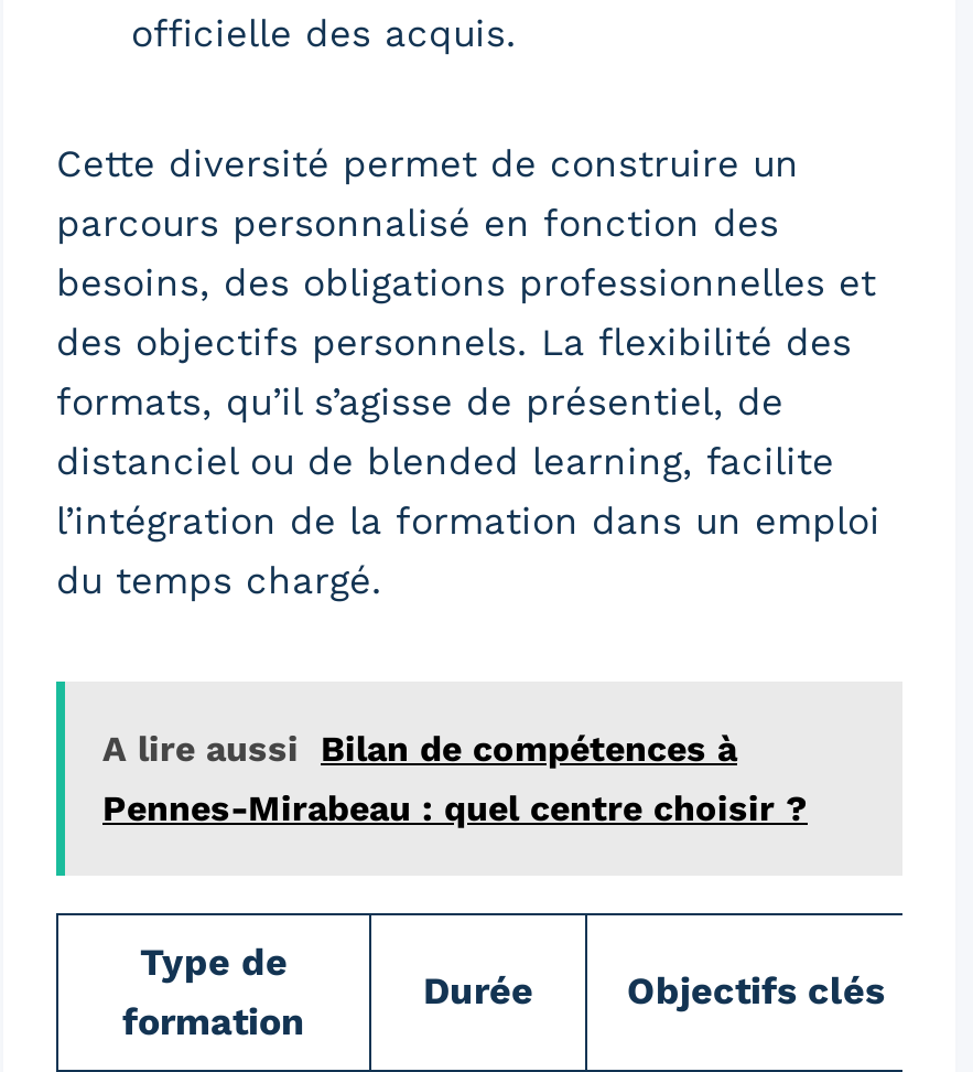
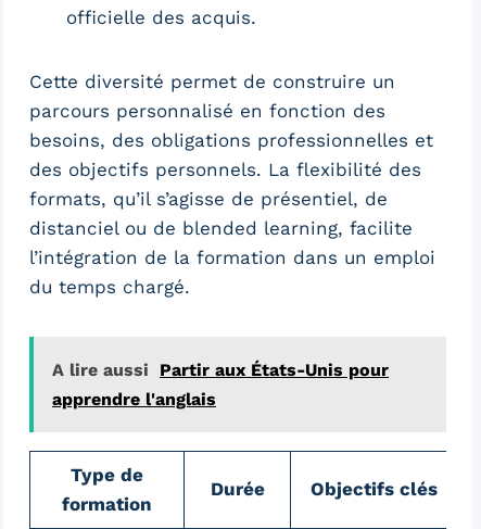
- A lire aussi Bilan de compétences à
- Pennes-Mirabeau : quel centre choisir ?
+ A lire aussi Partir aux États-Unis pour
+ apprendre l'anglais
